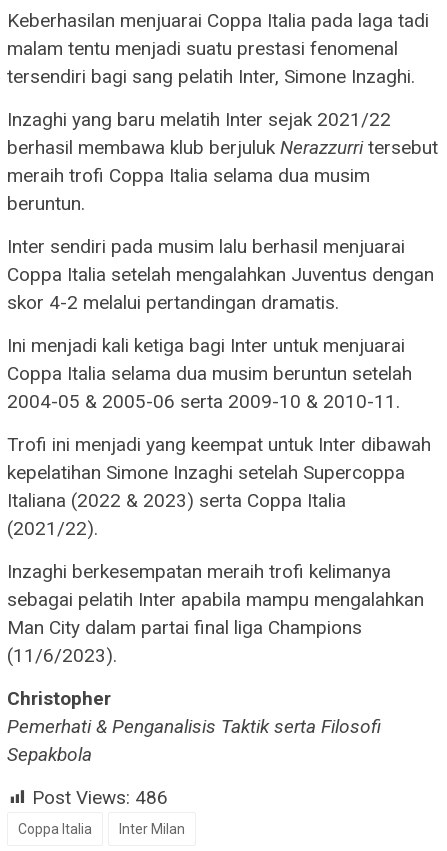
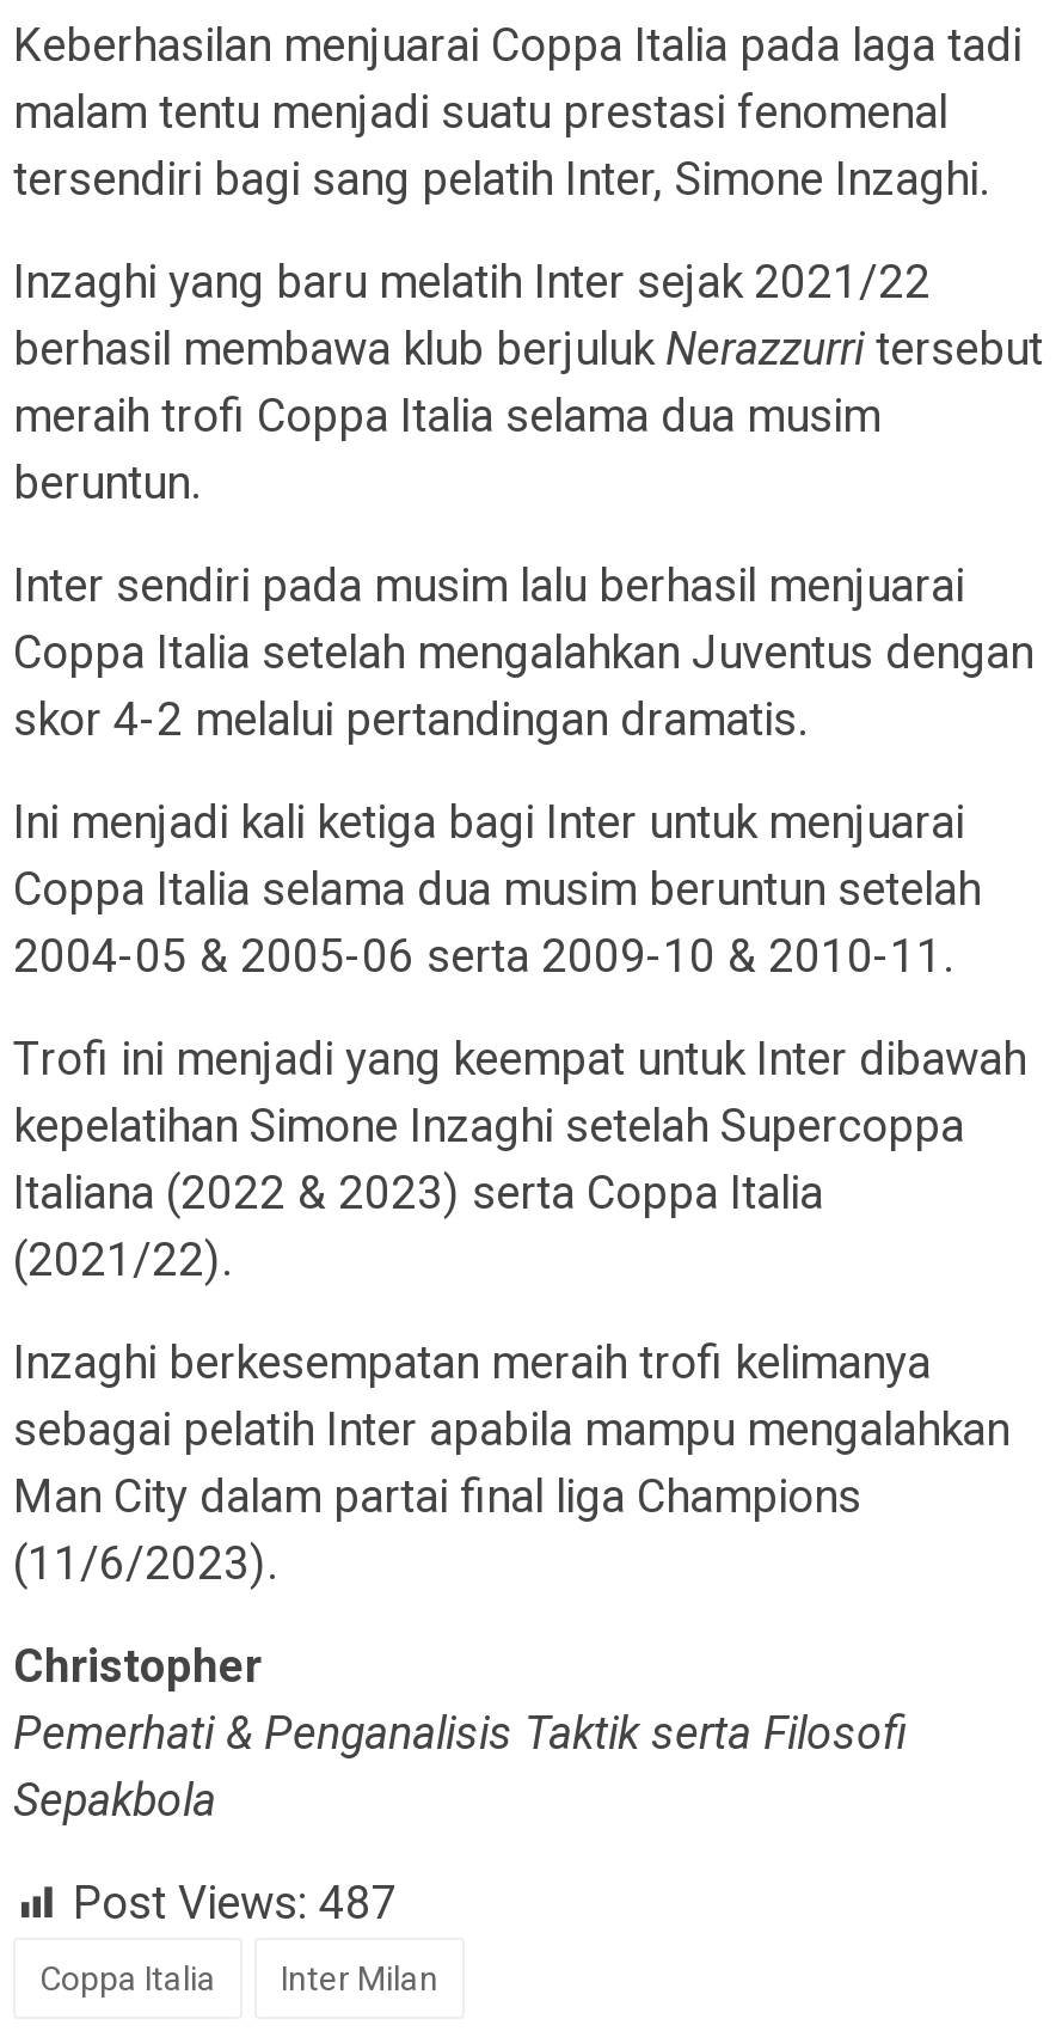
- Post Views: 486
+ Post Views: 487
